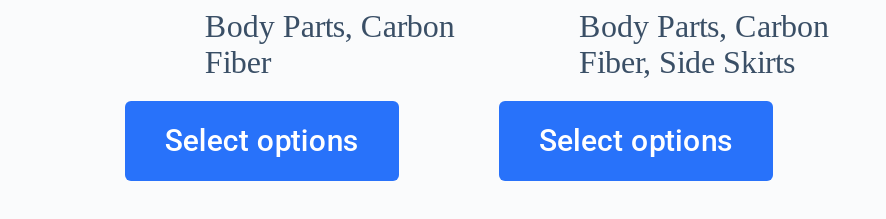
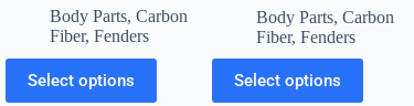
- Fiber
+ Fiber, Fenders

- Fiber, Side Skirts
+ Fiber, Fenders
